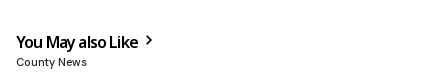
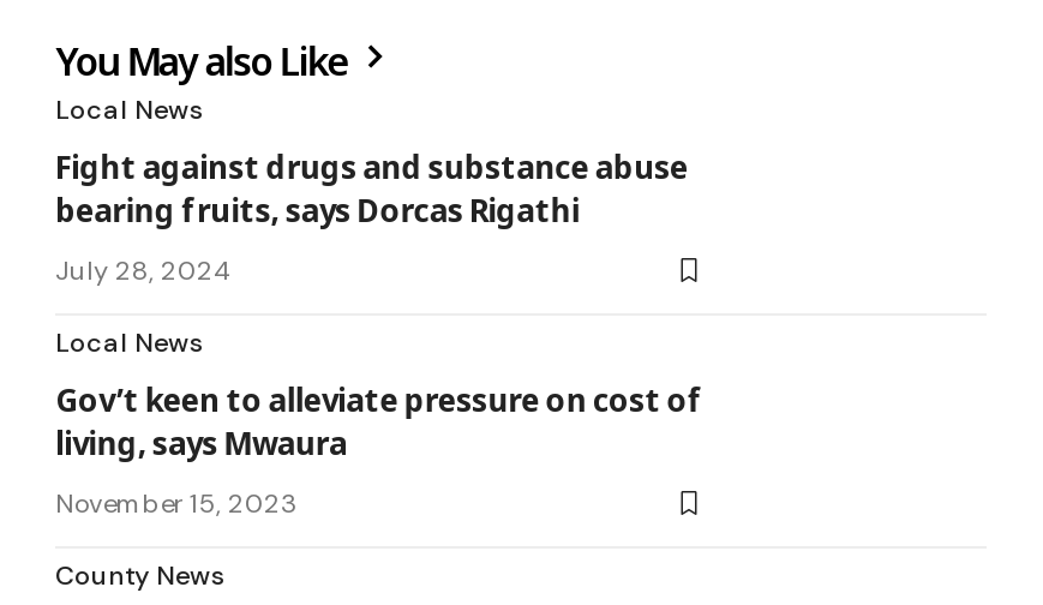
+ Local News
+ Fight against drugs and substance abuse
+ bearing fruits, says Dorcas Rigathi
+ July 28, 2024
+ Local News
+ Gov’t keen to alleviate pressure on cost of
+ living, says Mwaura
+ November 15, 2023
